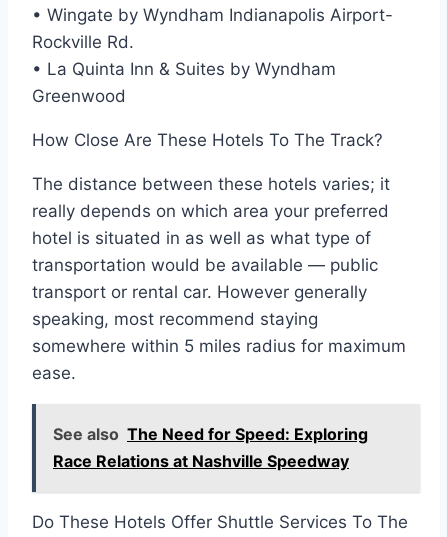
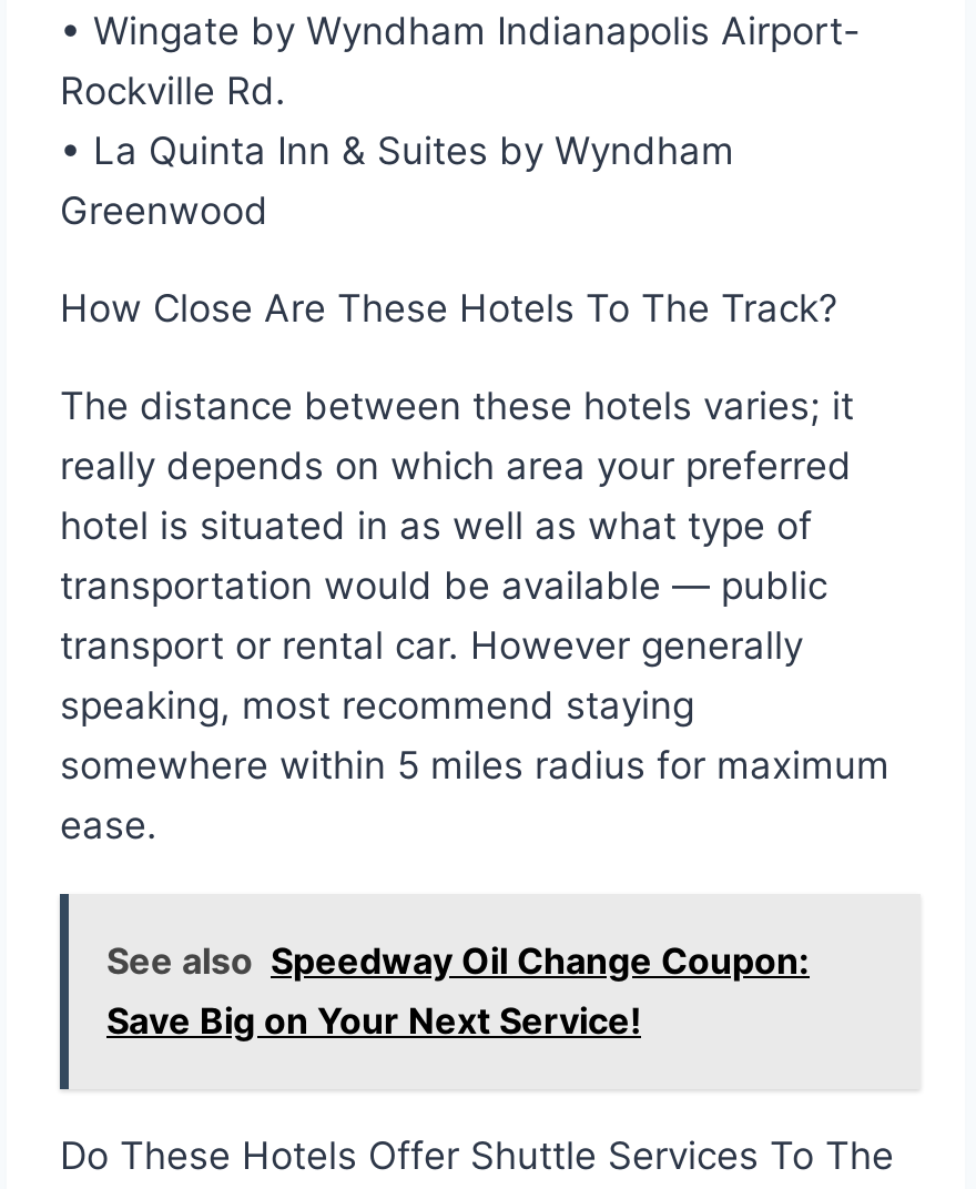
- See also The Need for Speed: Exploring
- Race Relations at Nashville Speedway
+ See also Speedway Oil Change Coupon:
+ Save Big on Your Next Service!
